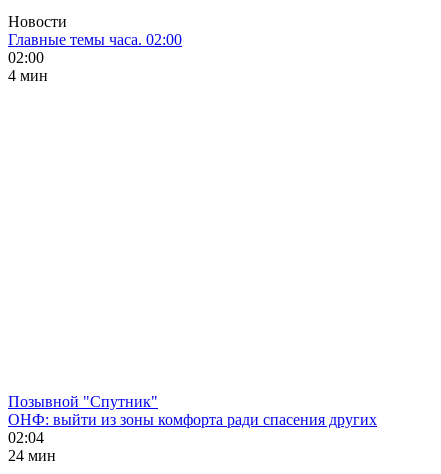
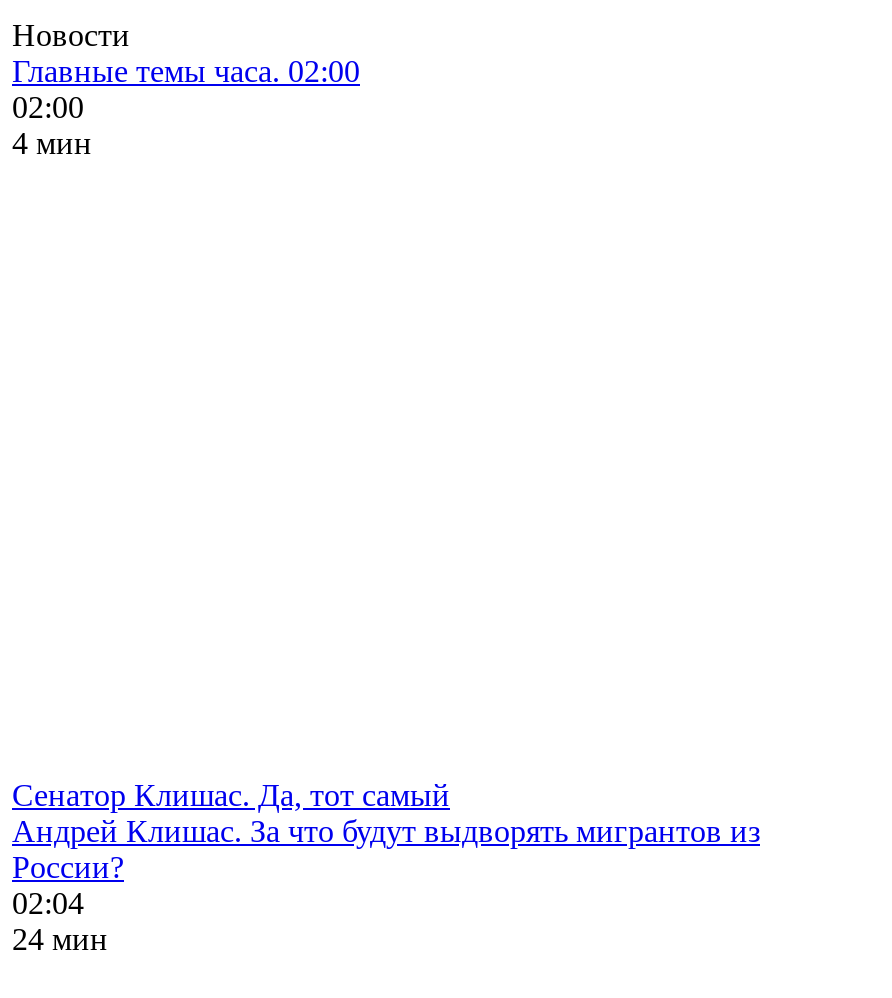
- Позывной "Спутник"
- ОНФ: выйти из зоны комфорта ради спасения других
+ Сенатор Клишас. Да, тот самый
+ Андрей Клишас. За что будут выдворять мигрантов из
+ России?
